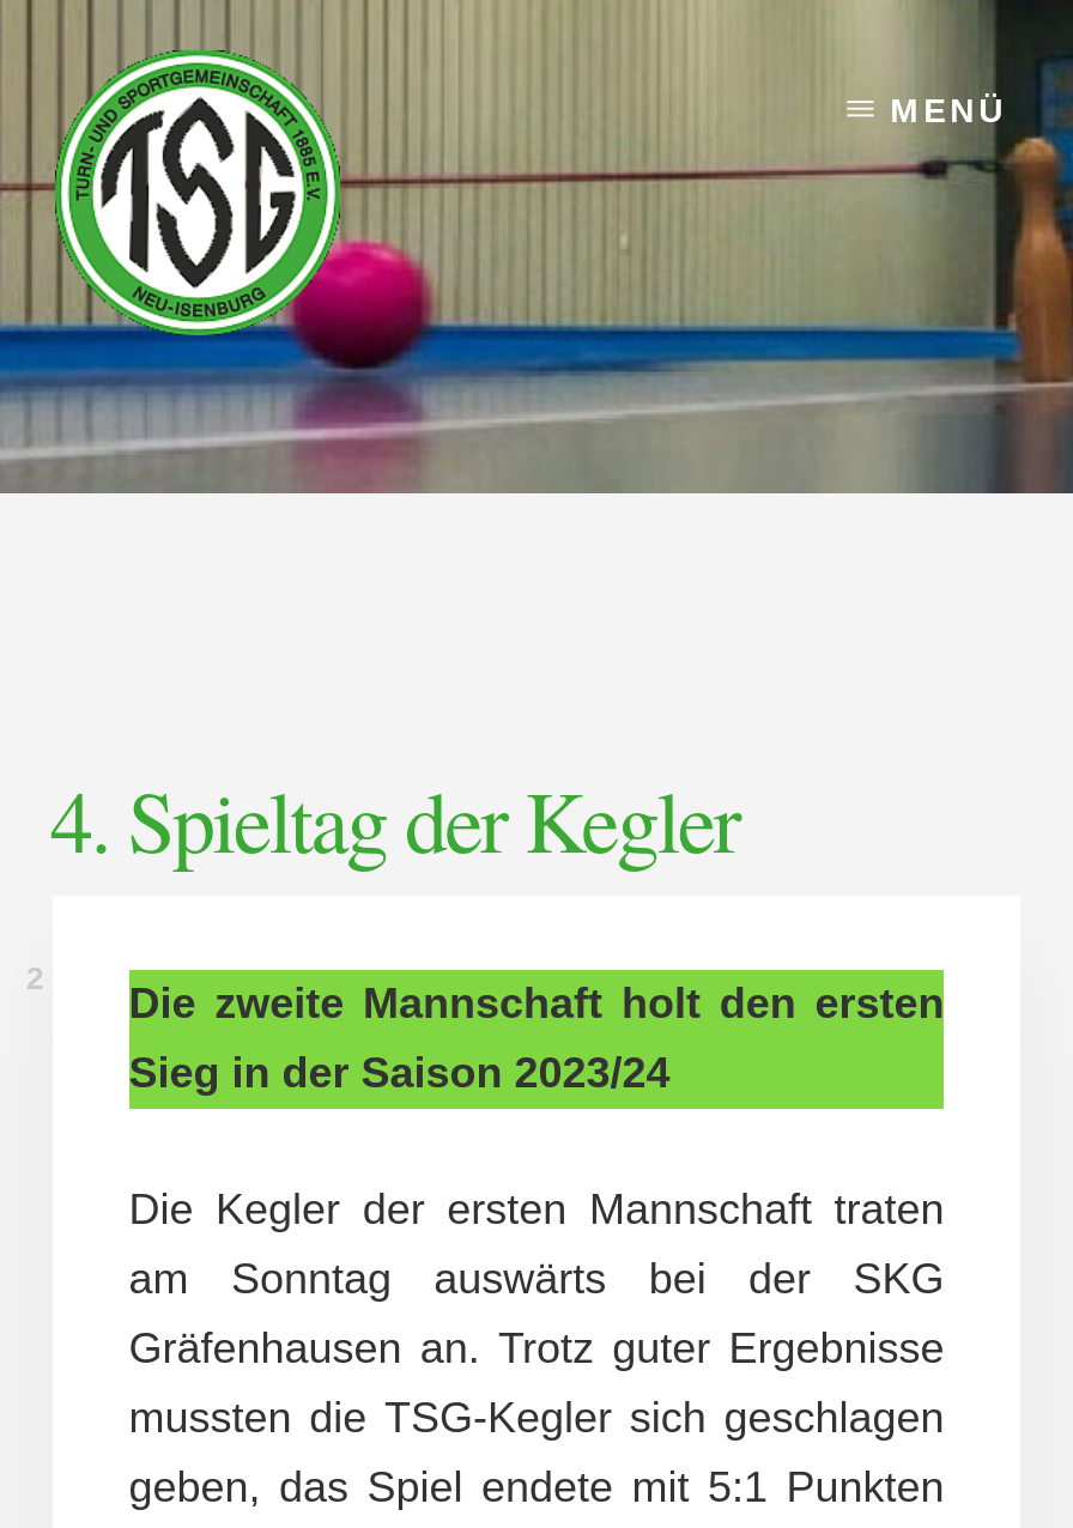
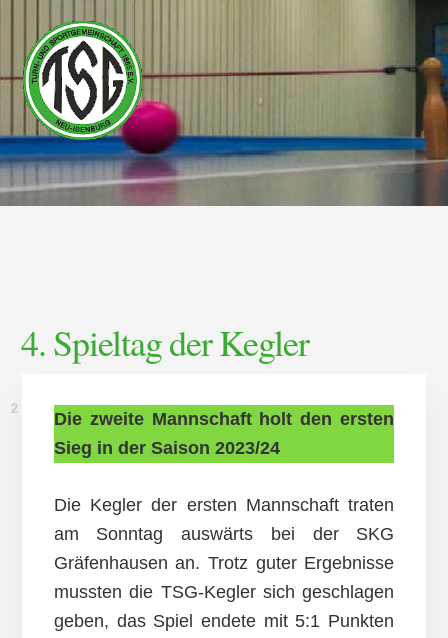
- MENÜ
